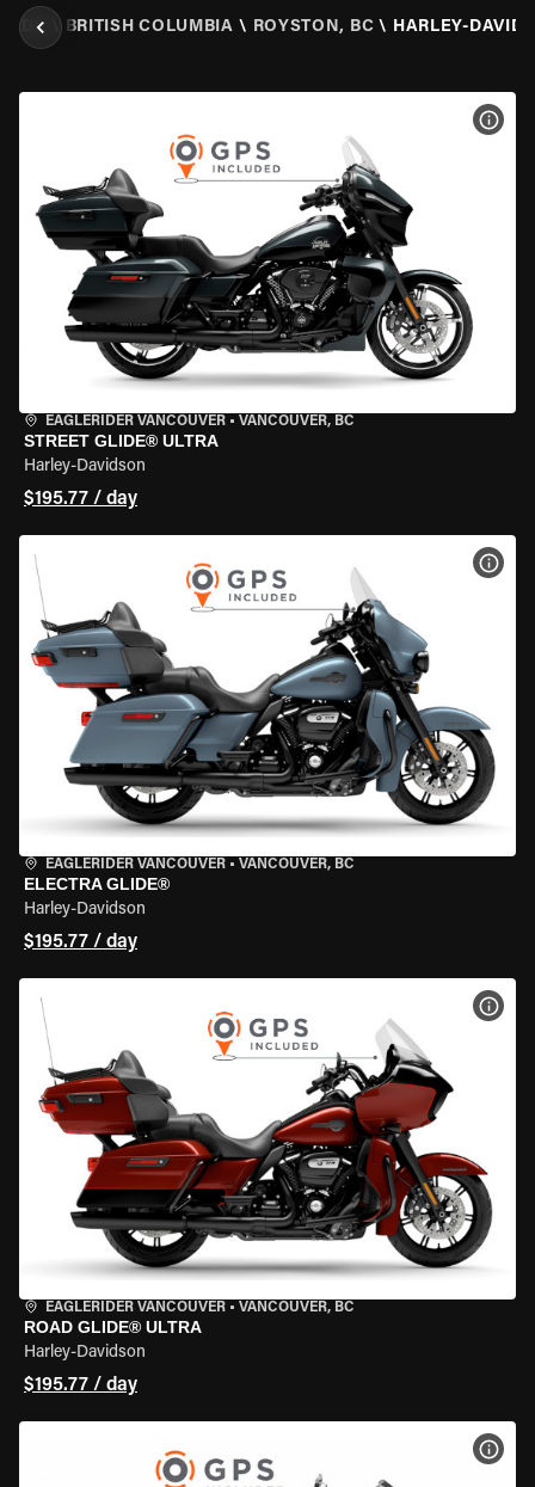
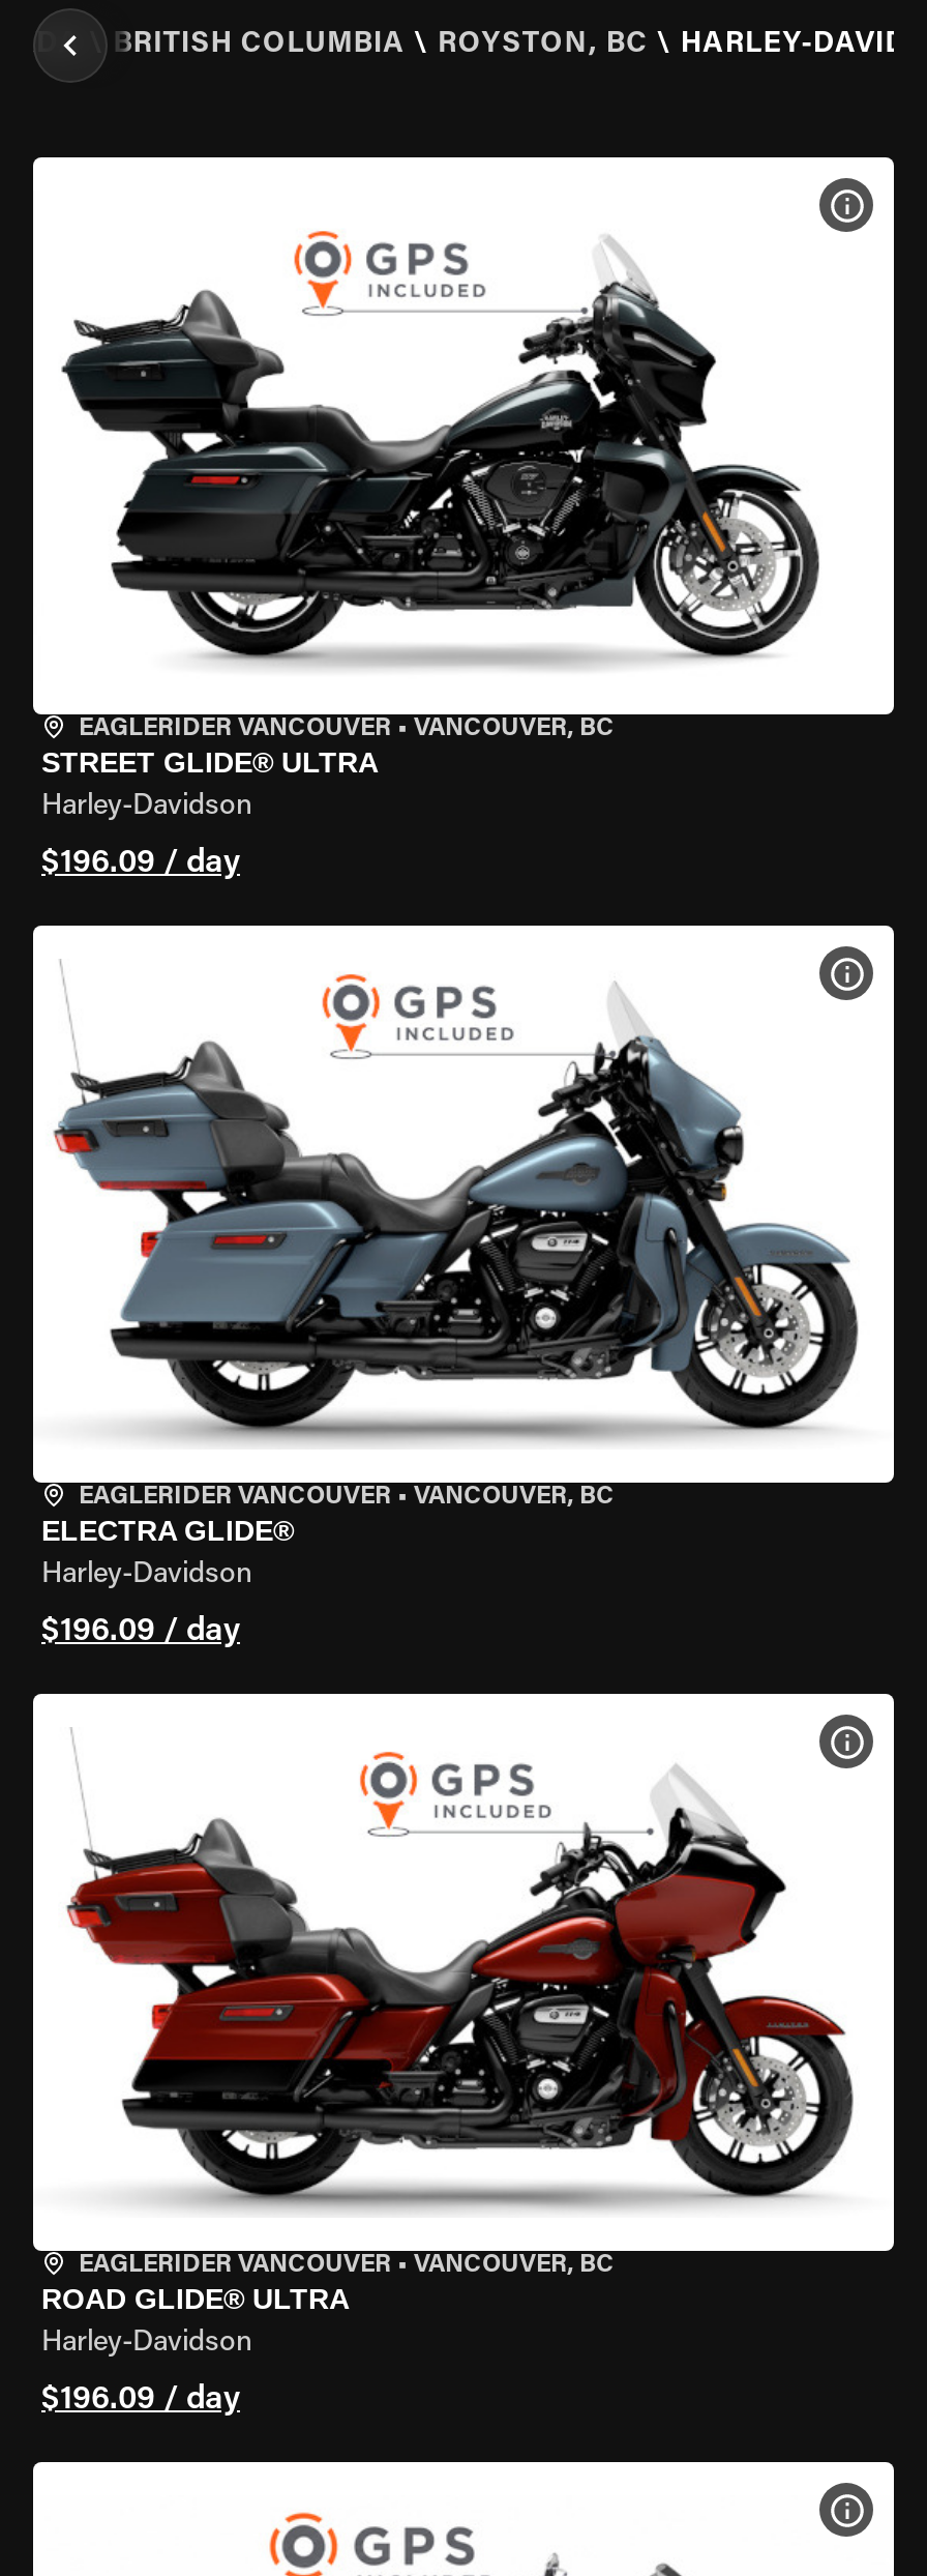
- $195.77 / day
+ $196.09 / day

- $195.77 / day
+ $196.09 / day

- $195.77 / day
+ $196.09 / day
